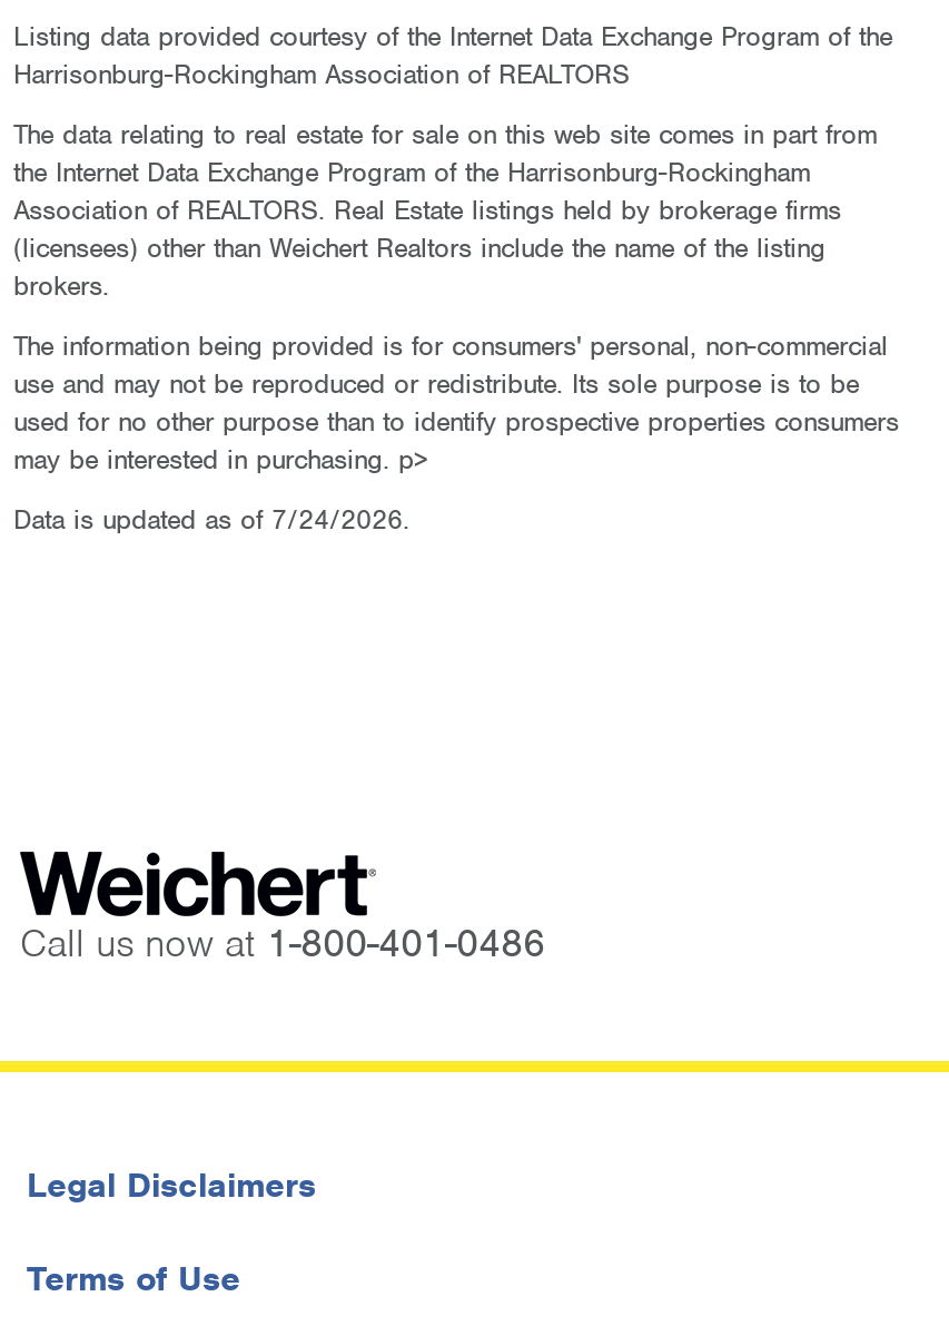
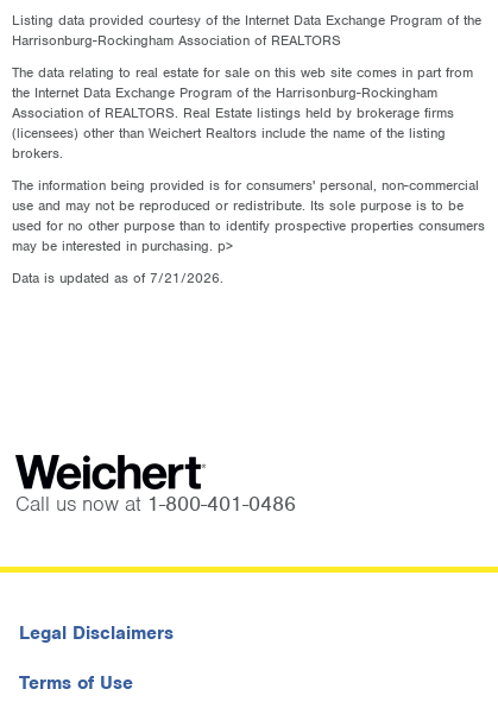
- Data is updated as of 7/24/2026.
+ Data is updated as of 7/21/2026.
